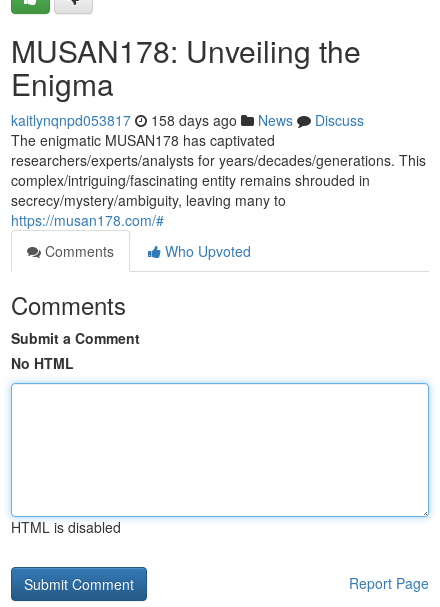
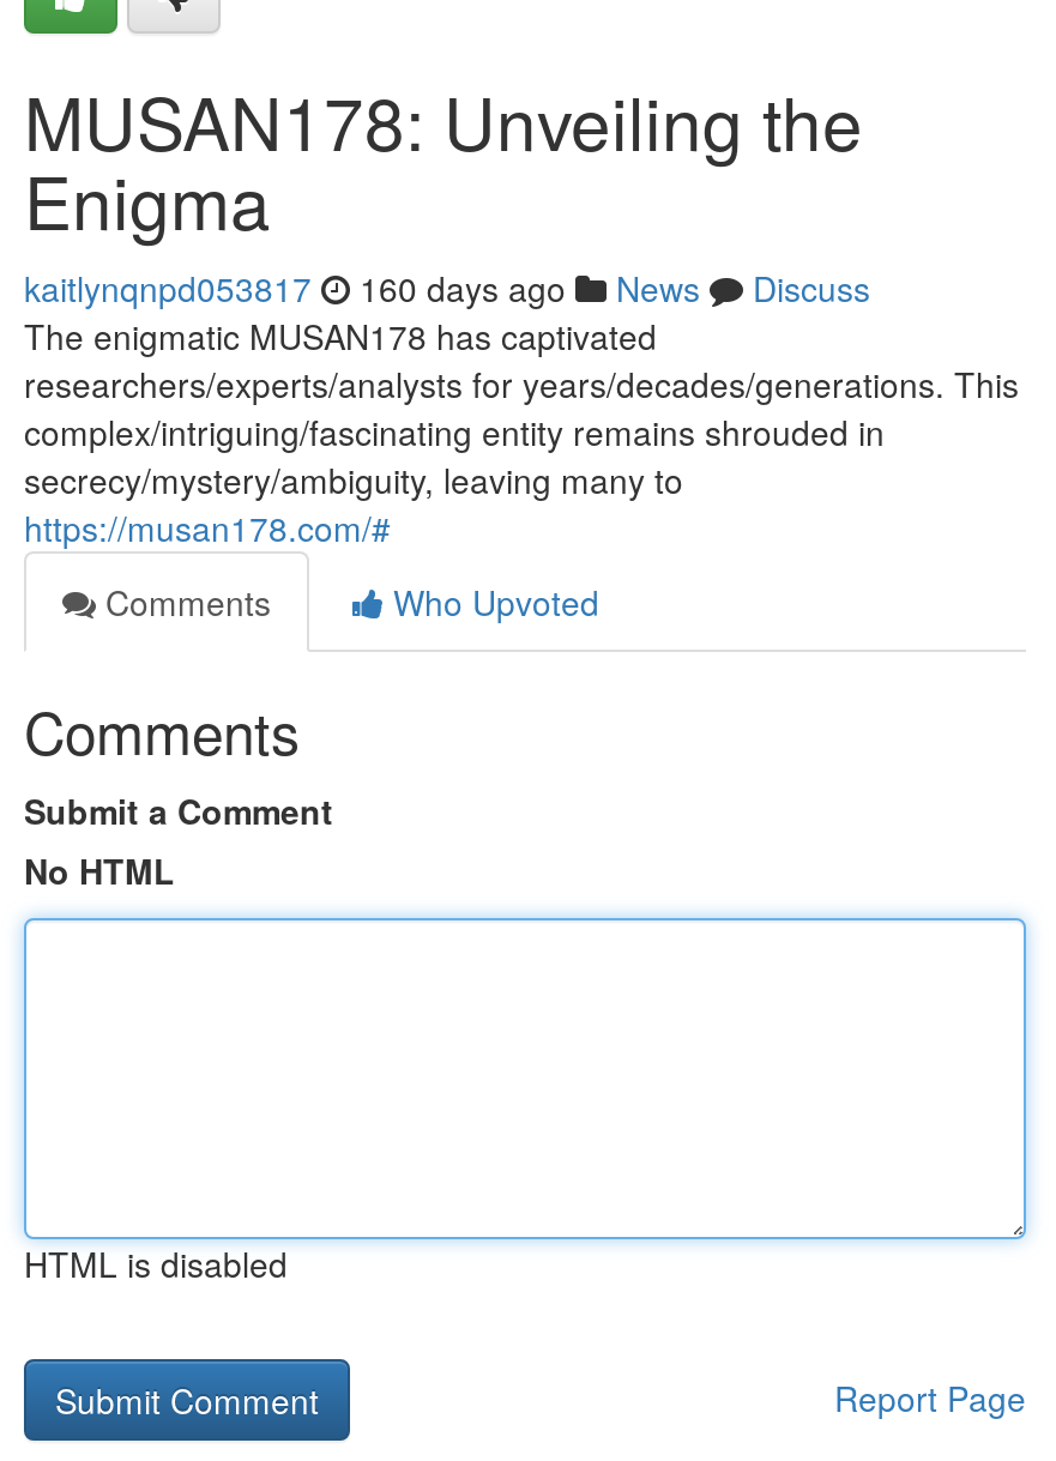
- kaitlynqnpd053817 158 days ago News Discuss
+ kaitlynqnpd053817 160 days ago News Discuss
